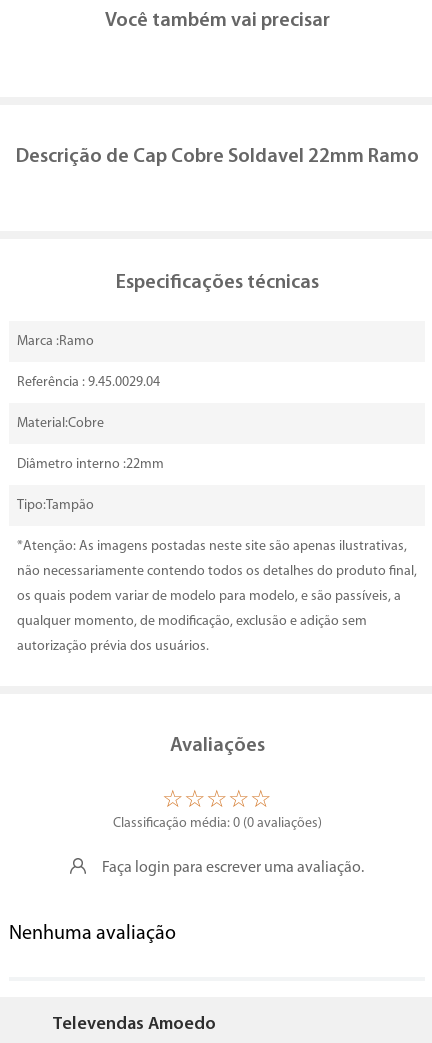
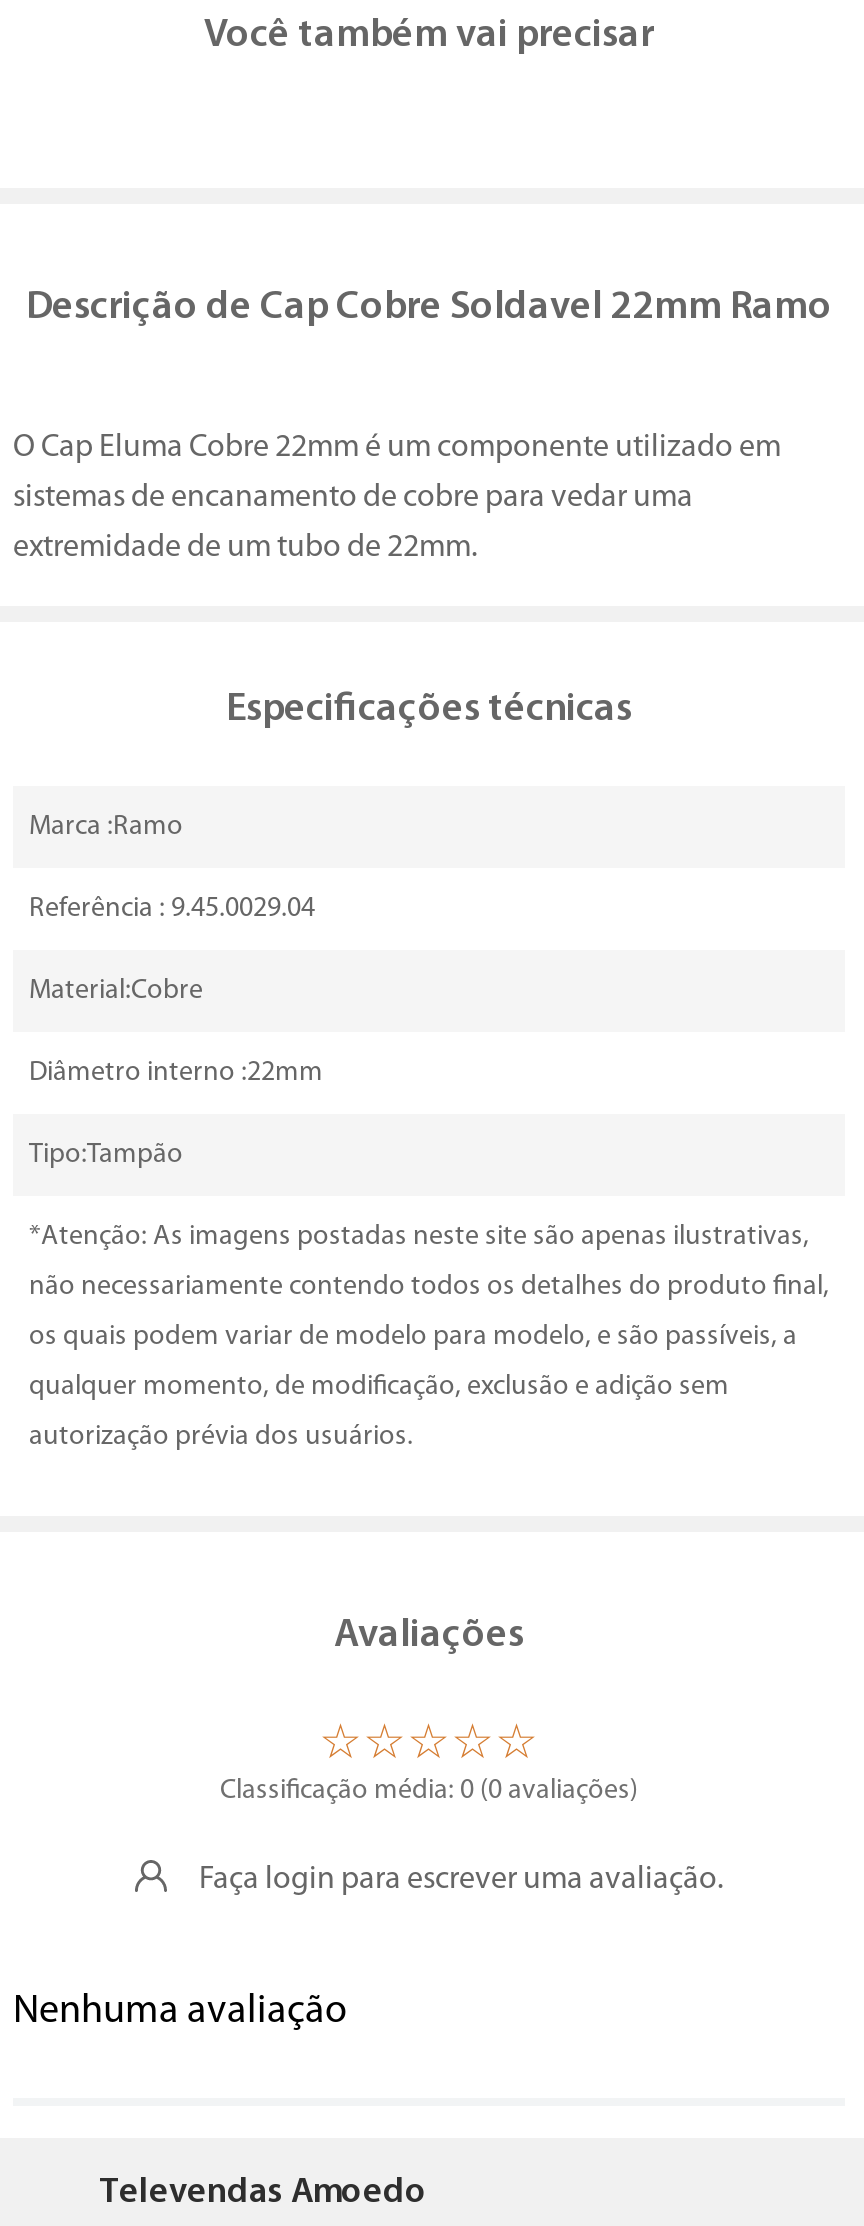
+ O Cap Eluma Cobre 22mm é um componente utilizado em
+ sistemas de encanamento de cobre para vedar uma
+ extremidade de um tubo de 22mm.
